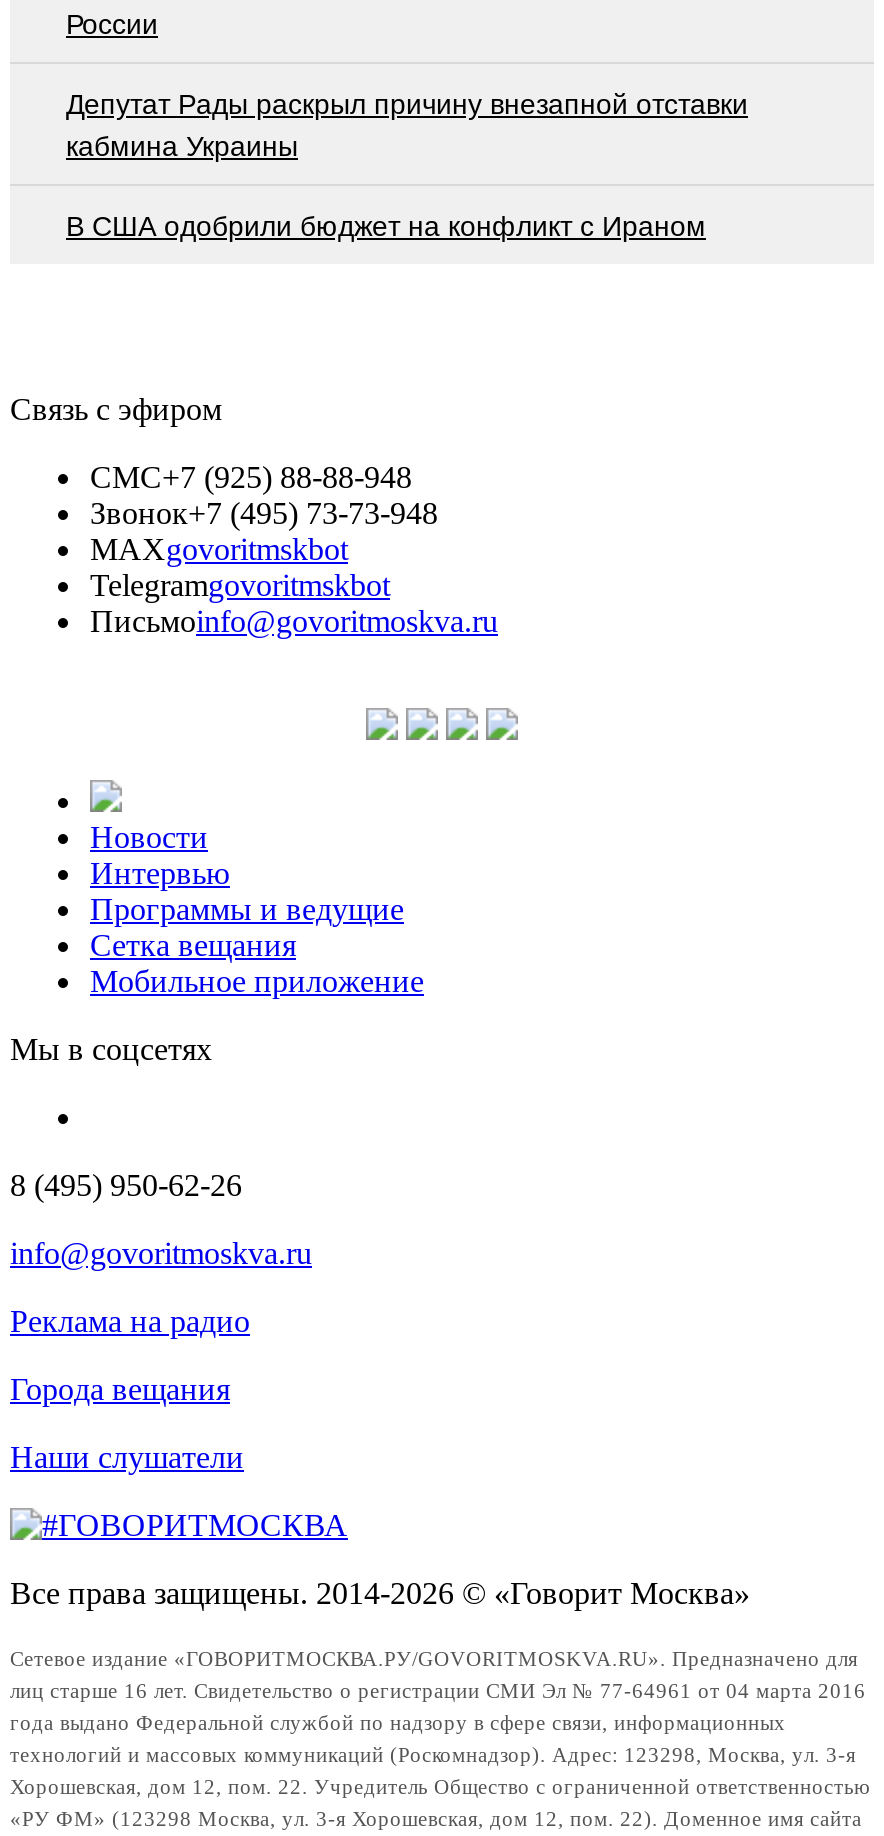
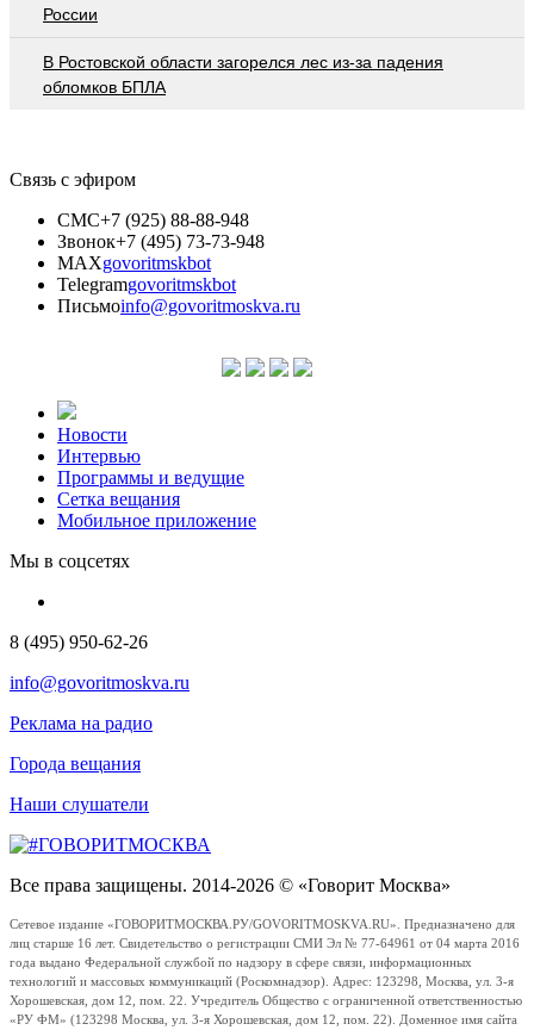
- Депутат Рады раскрыл причину внезапной отставки
- кабмина Украины
- В США одобрили бюджет на конфликт с Ираном
+ В Ростовской области загорелся лес из-за падения
+ обломков БПЛА
